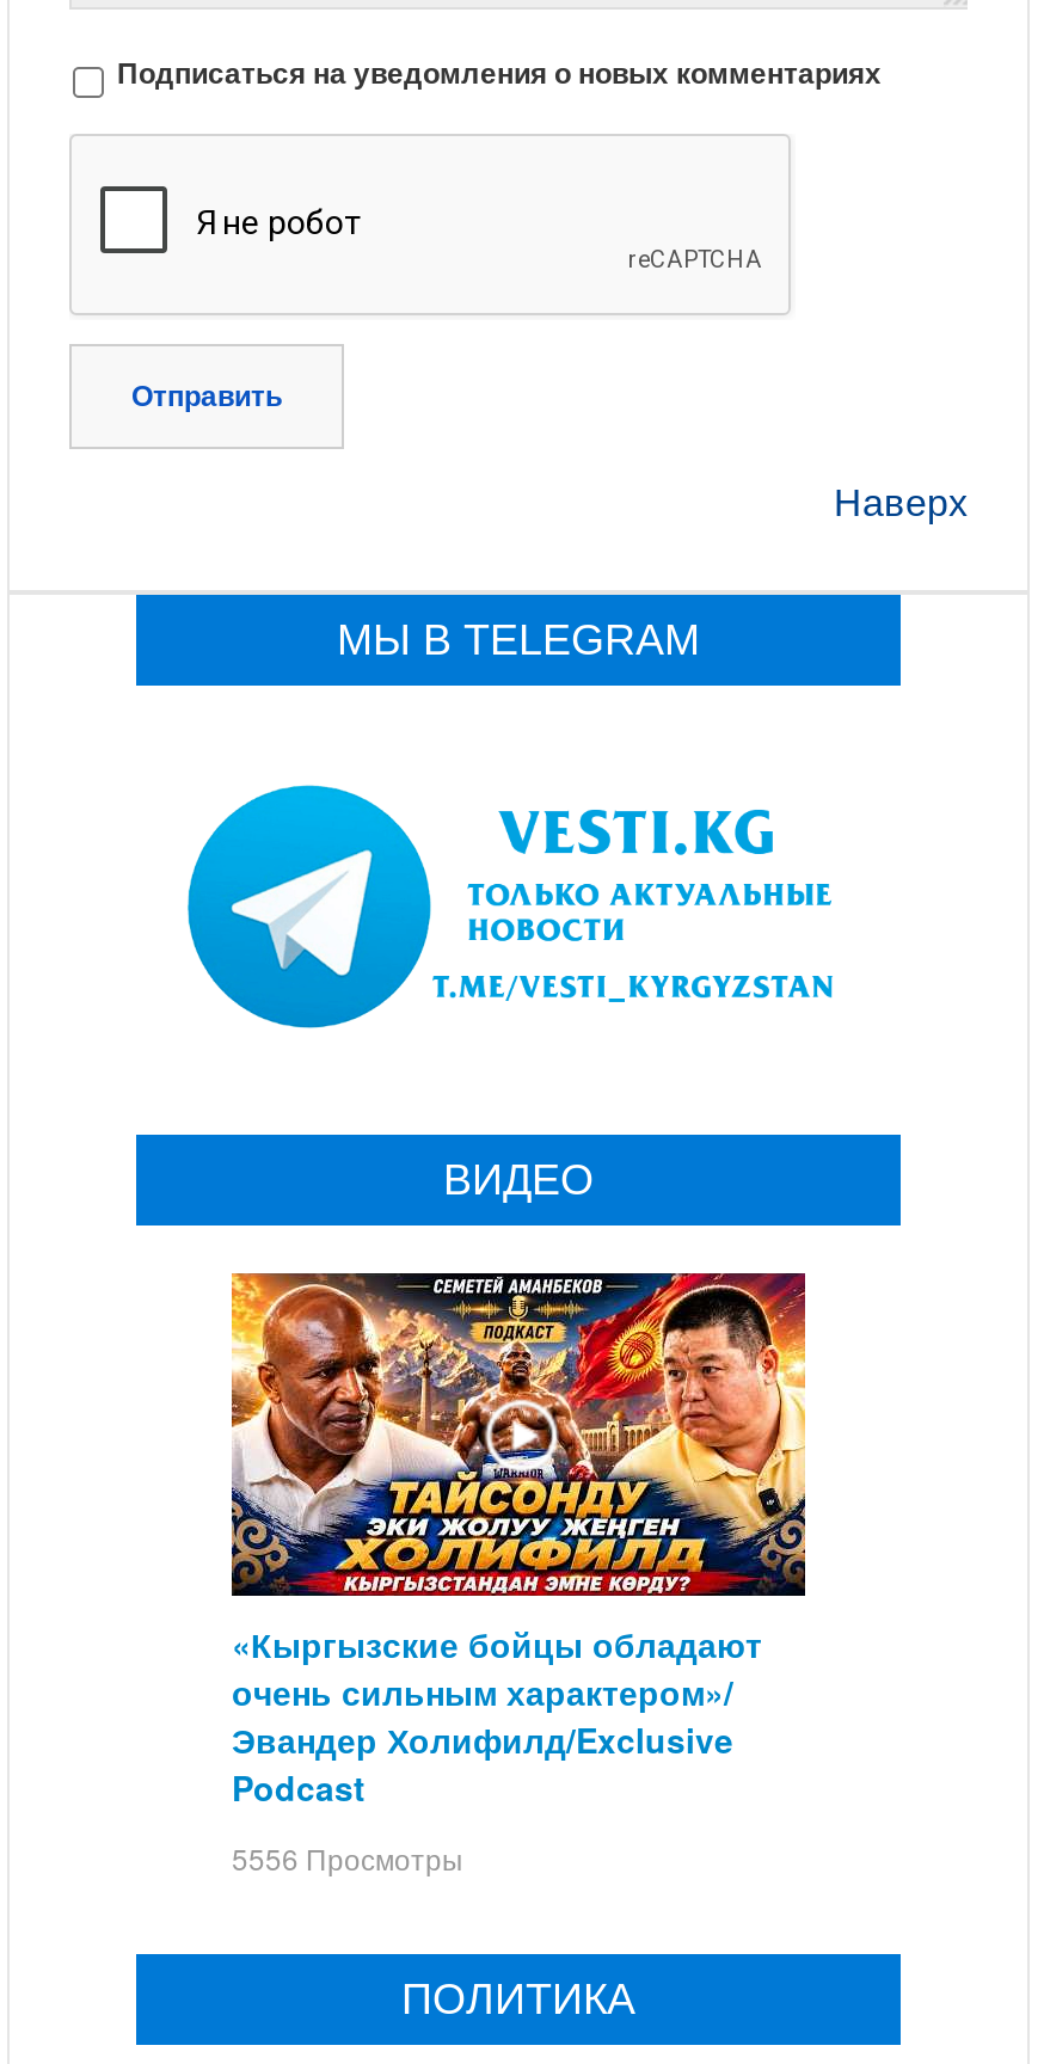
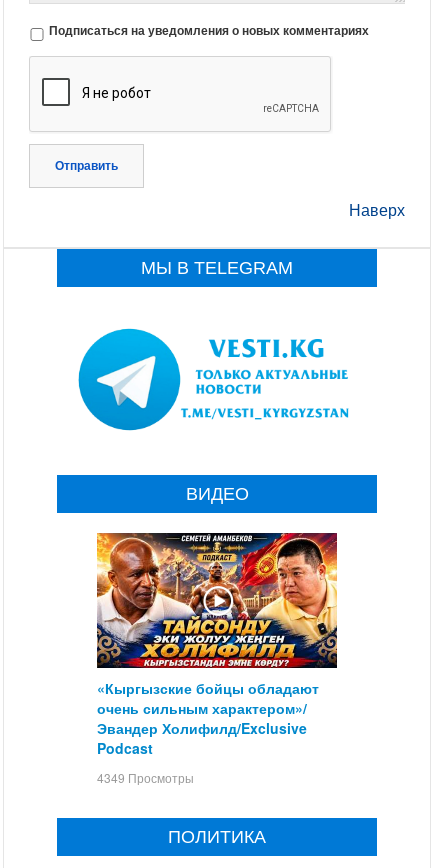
- 5556 Просмотры
+ 4349 Просмотры
